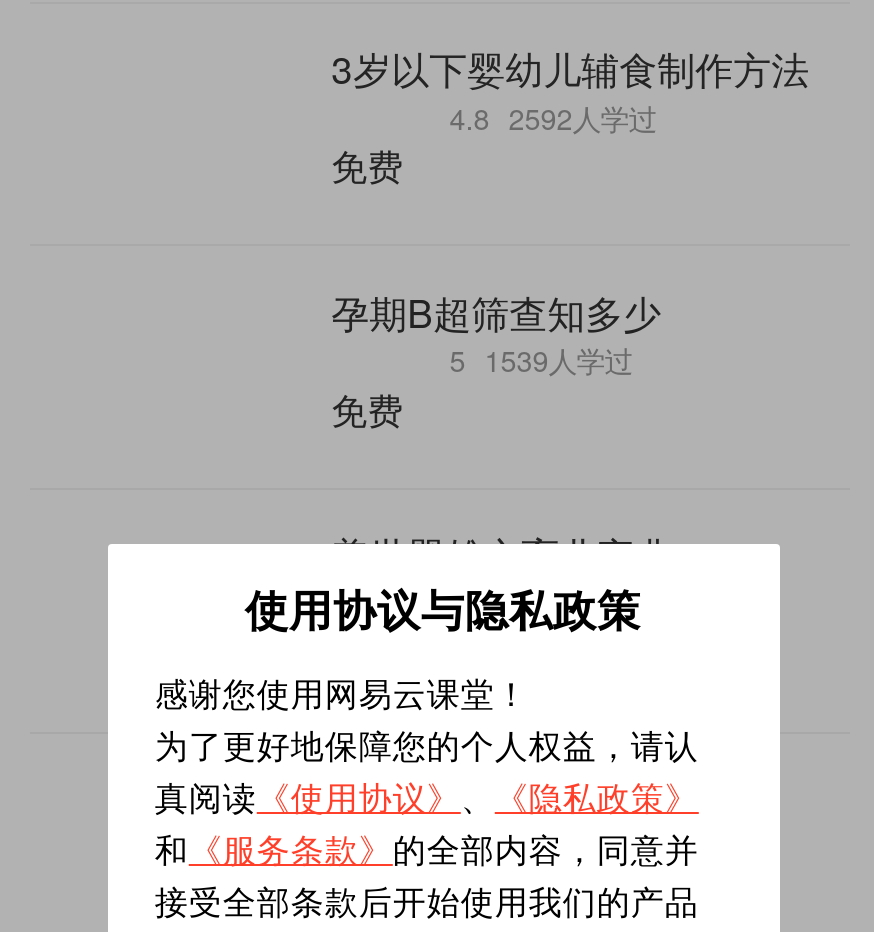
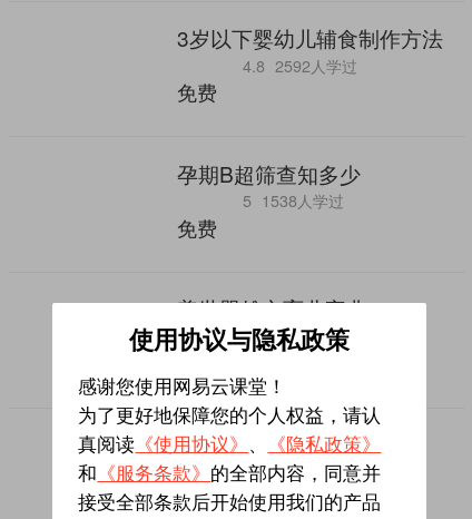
- 5 1539人学过
+ 5 1538人学过
